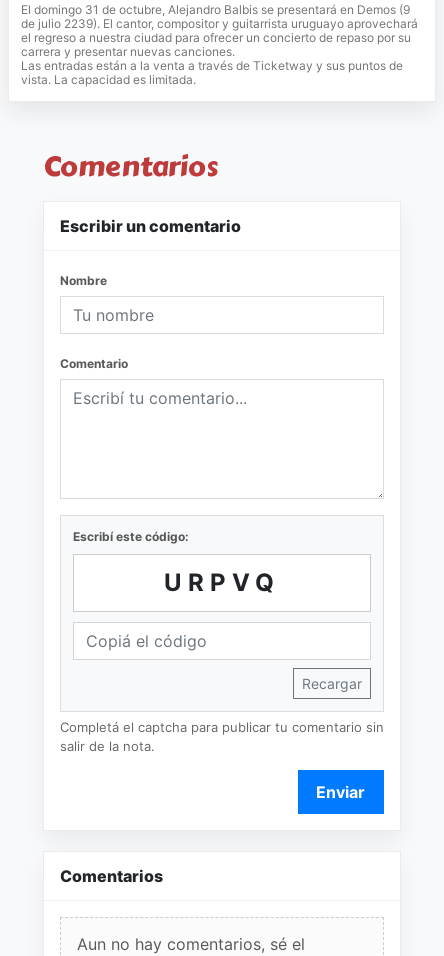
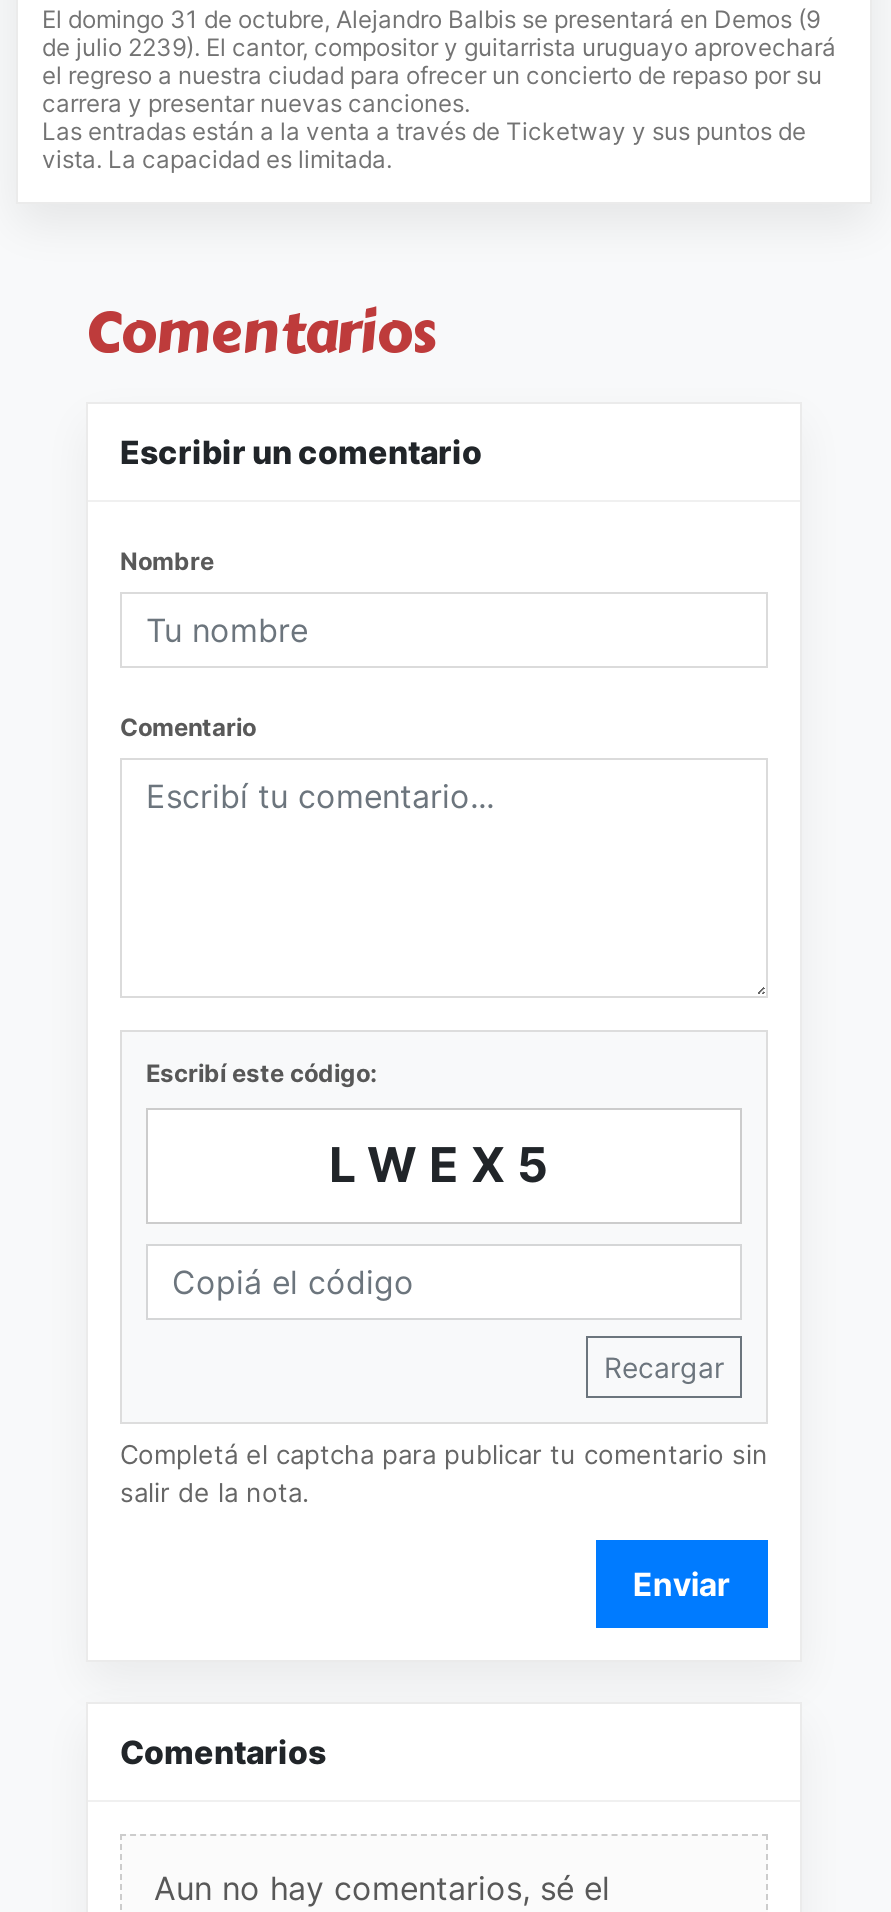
- URPVQ
+ LWEX5
